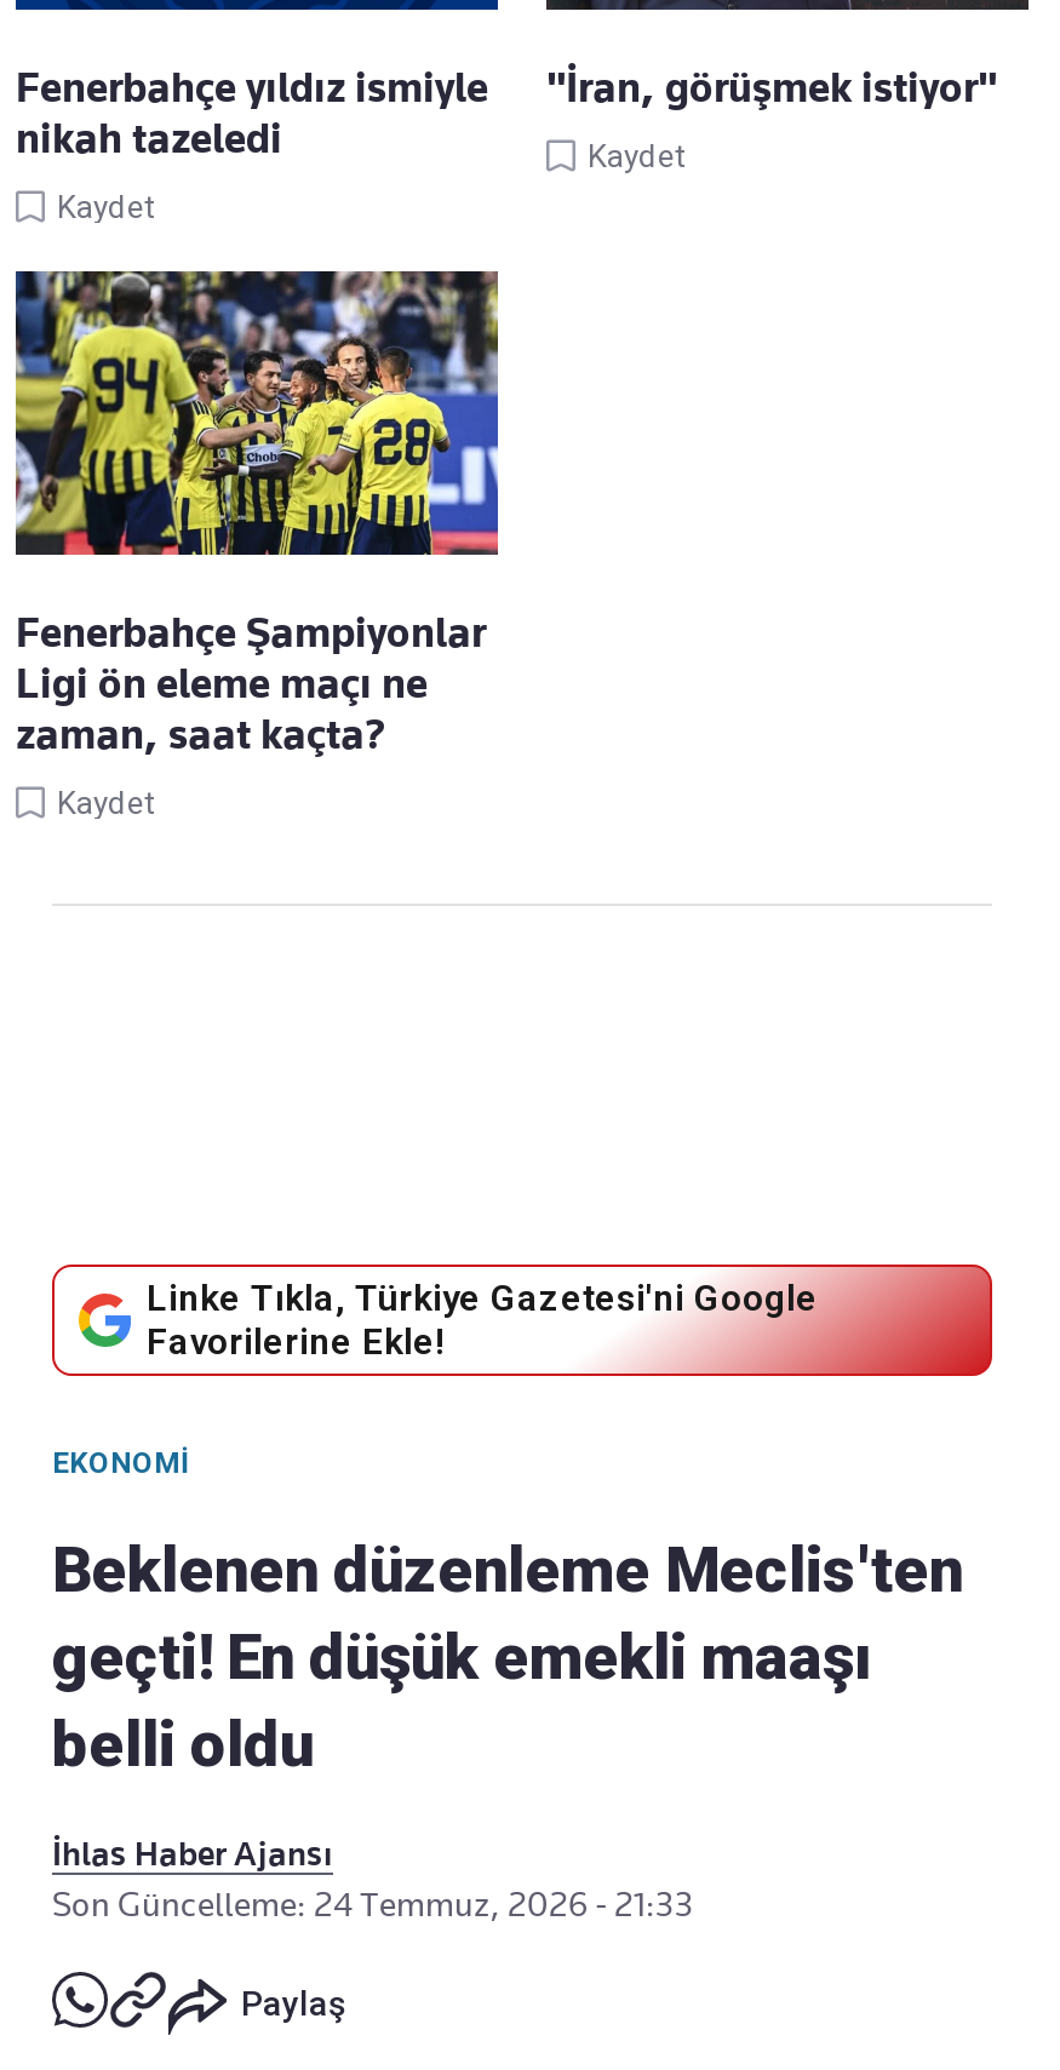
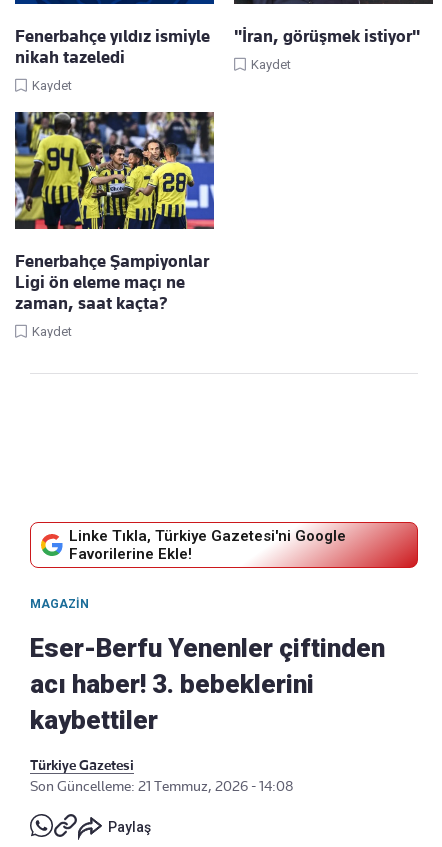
- EKONOMI
+ MAGAZIN

- Beklenen düzenleme Meclis'ten
- geçti! En düşük emekli maaşı
- belli oldu
+ Eser-Berfu Yenenler çiftinden
+ acı haber! 3. bebeklerini
+ kaybettiler

- İhlas Haber Ajansı
- Son Güncelleme: 24 Temmuz, 2026 - 21:33
+ Türkiye Gazetesi
+ Son Güncelleme: 21 Temmuz, 2026 - 14:08
